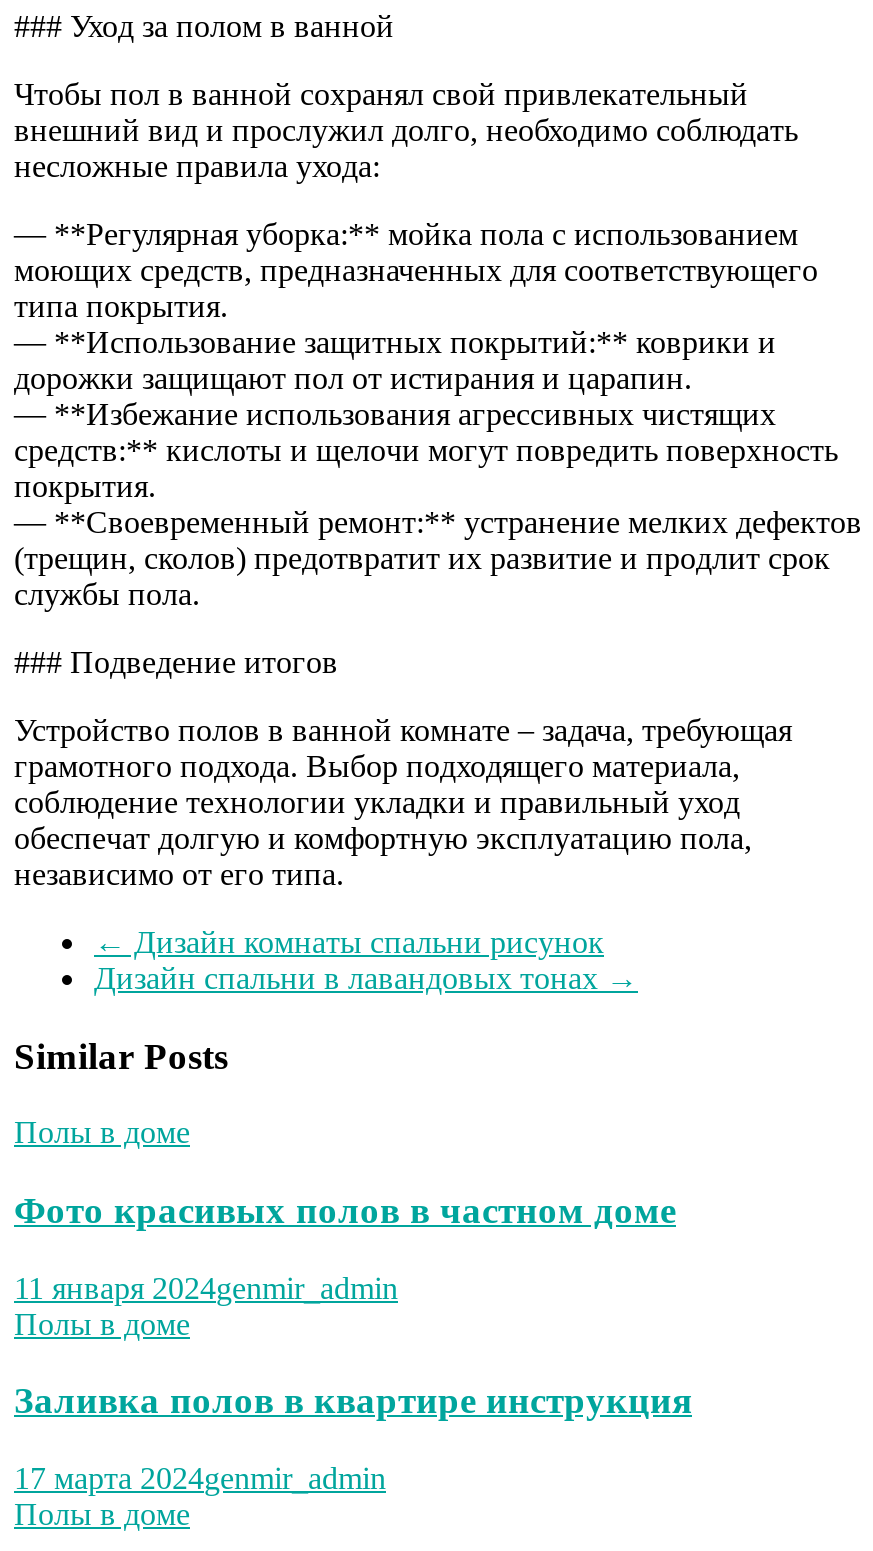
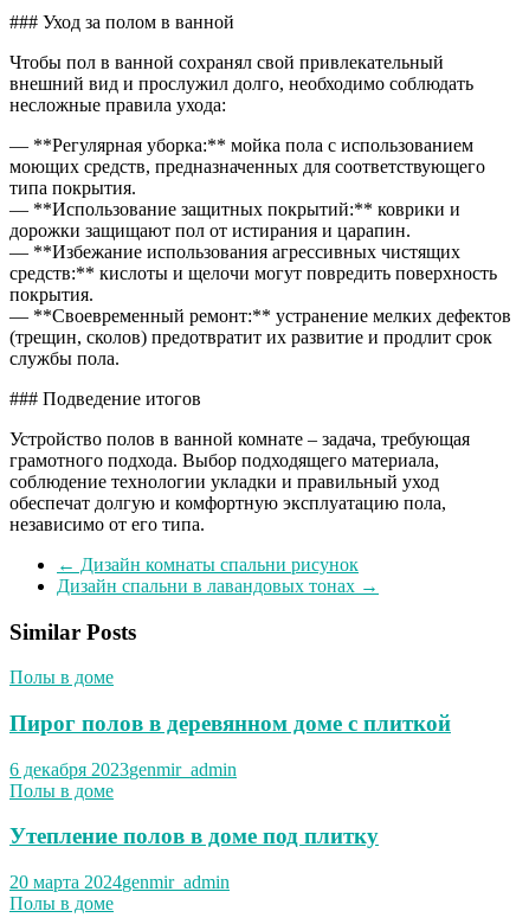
- Фото красивых полов в частном доме
+ Пирог полов в деревянном доме с плиткой

- 11 января 2024genmir_admin
+ 6 декабря 2023genmir_admin

- Заливка полов в квартире инструкция
+ Утепление полов в доме под плитку

- 17 марта 2024genmir_admin
+ 20 марта 2024genmir_admin
